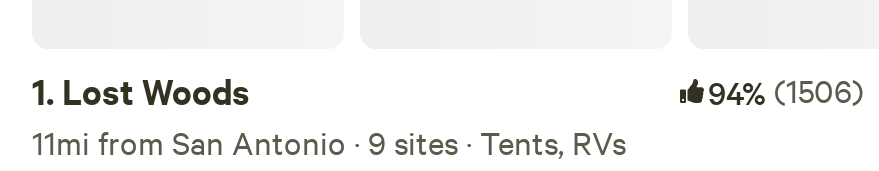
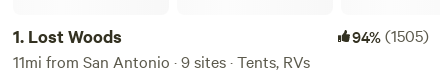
- 94% (1506)
+ 94% (1505)
